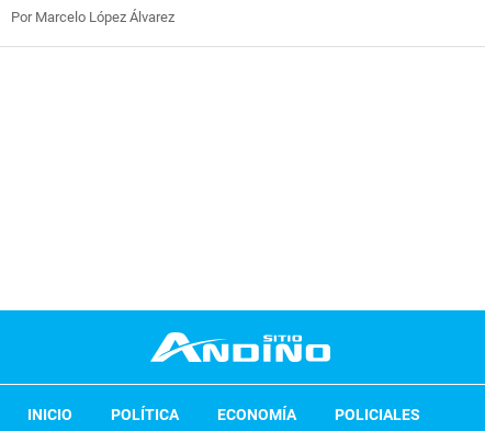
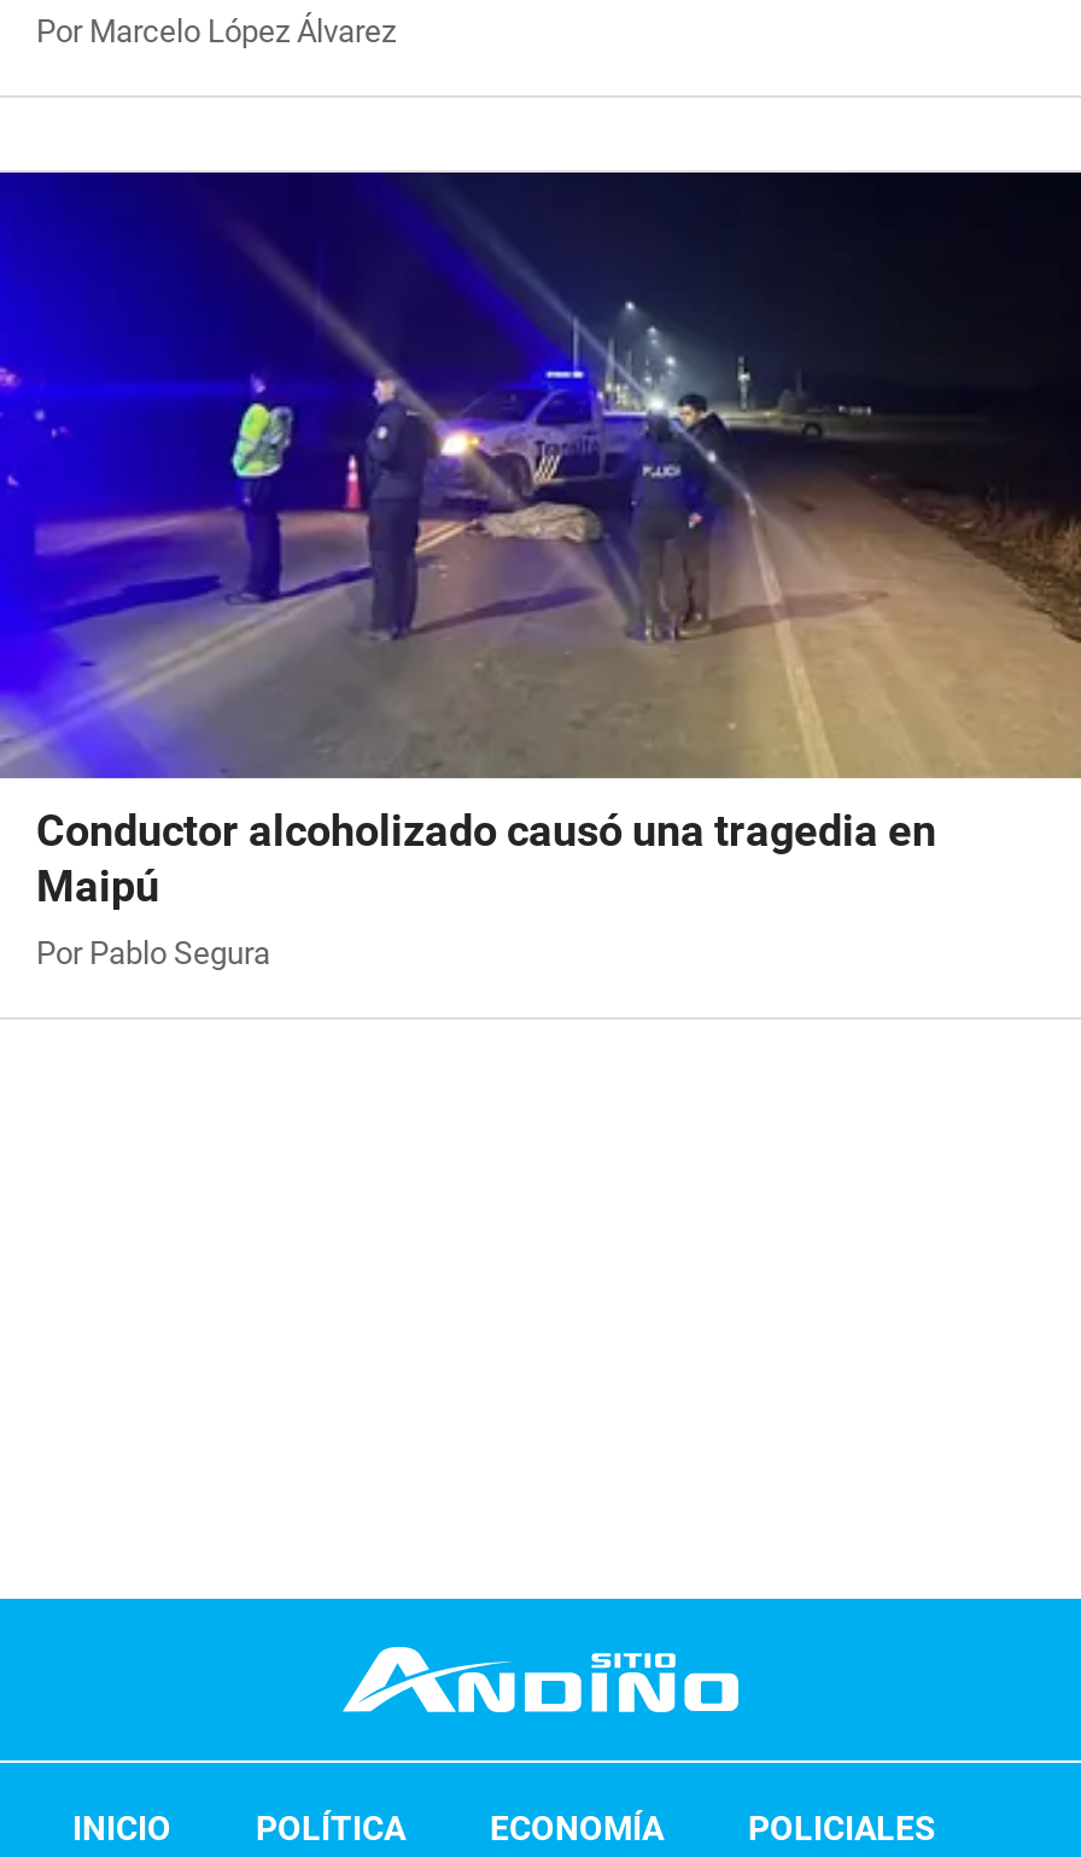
+ [image]
+ Conductor alcoholizado causó una tragedia en
+ Maipú
+ Por Pablo Segura
